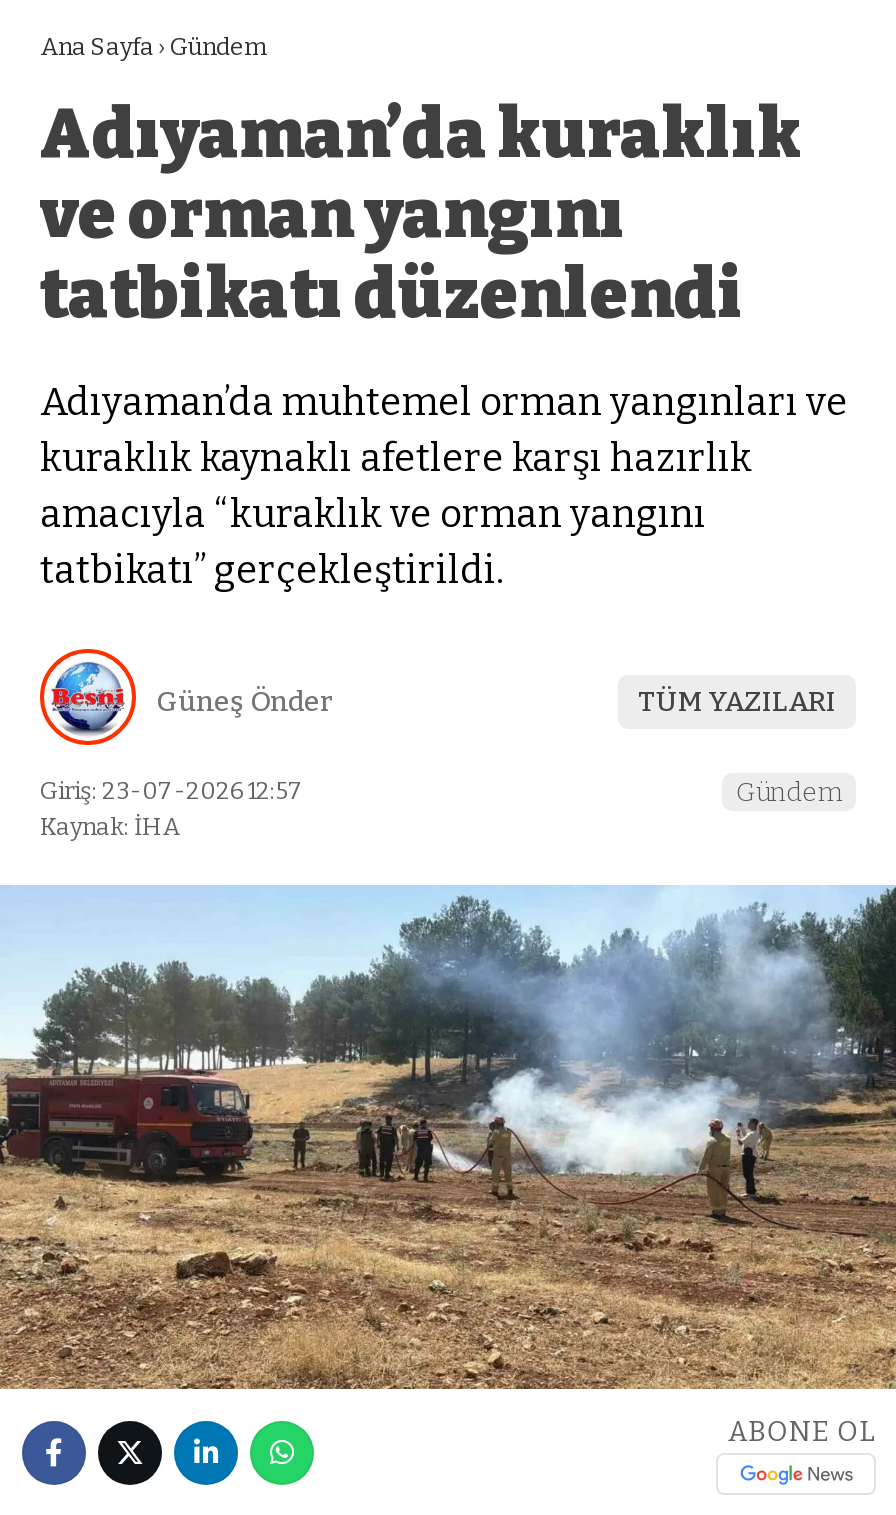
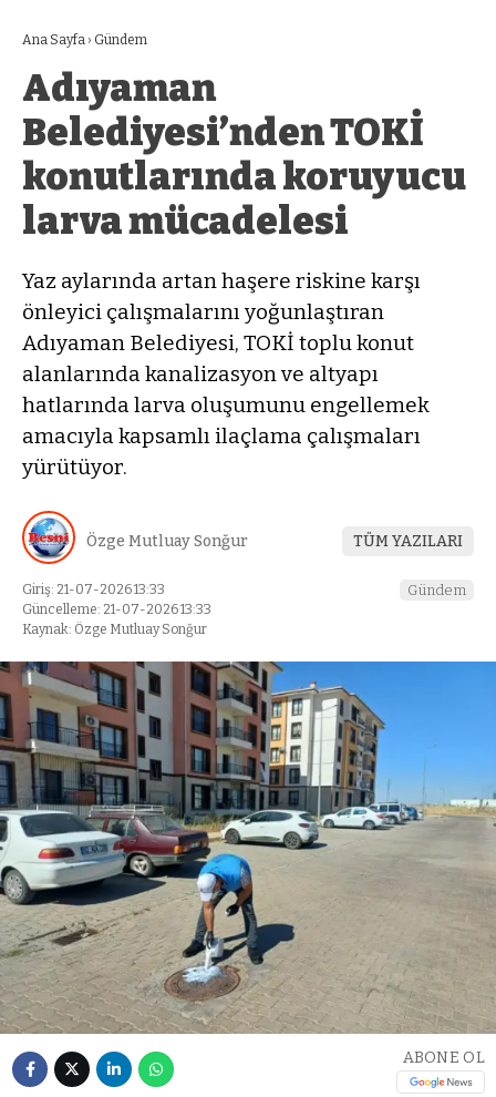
- Adıyaman’da kuraklık
- ve orman yangını
- tatbikatı düzenlendi
+ Adıyaman
+ Belediyesi’nden TOKİ
+ konutlarında koruyucu
+ larva mücadelesi

- Adıyaman’da muhtemel orman yangınları ve
- kuraklık kaynaklı afetlere karşı hazırlık
- amacıyla “kuraklık ve orman yangını
- tatbikatı” gerçekleştirildi.
+ Yaz aylarında artan haşere riskine karşı
+ önleyici çalışmalarını yoğunlaştıran
+ Adıyaman Belediyesi, TOKİ toplu konut
+ alanlarında kanalizasyon ve altyapı
+ hatlarında larva oluşumunu engellemek
+ amacıyla kapsamlı ilaçlama çalışmaları
+ yürütüyor.

- Güneş Önder
+ Özge Mutluay Sonğur

- Giriş: 23-07-2026 12:57
- Kaynak: İHA
+ Giriş: 21-07-2026 13:33
+ Güncelleme: 21-07-2026 13:33
+ Kaynak: Özge Mutluay Sonğur

- [image]
+ [image]
